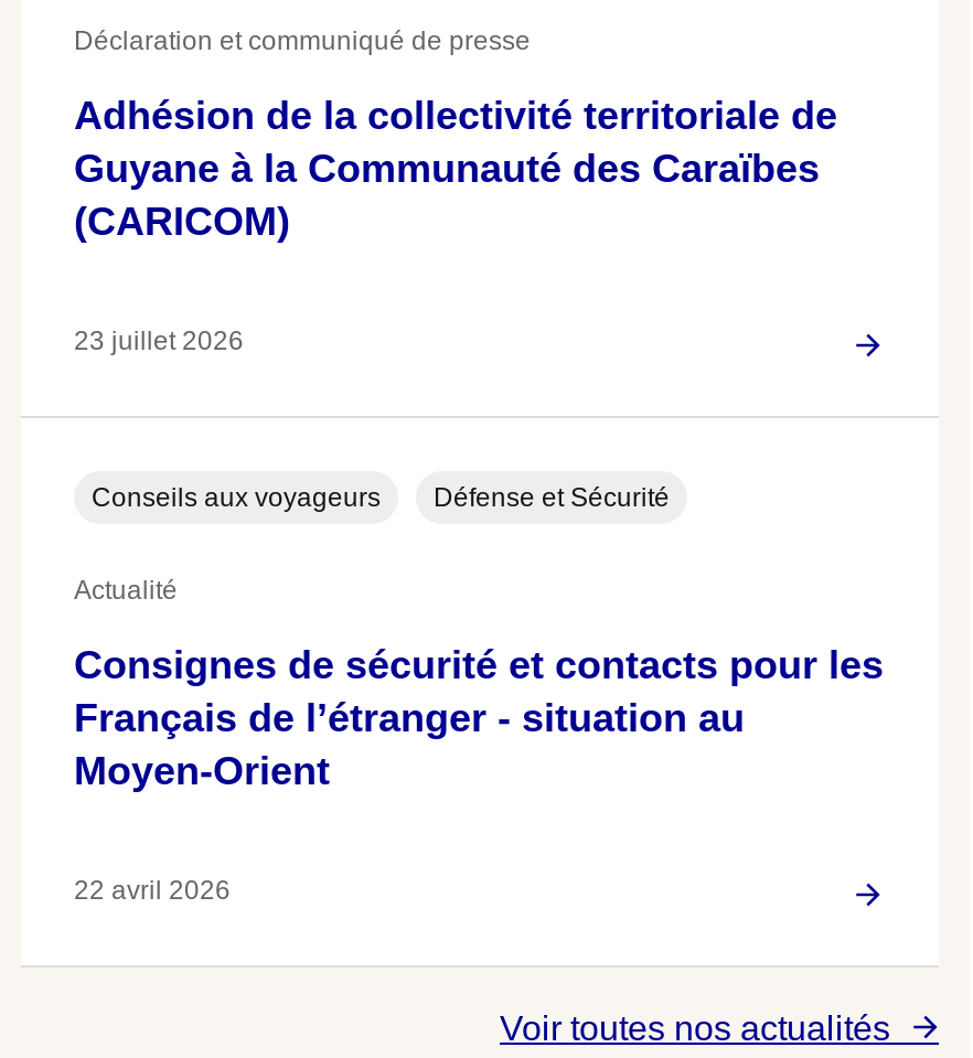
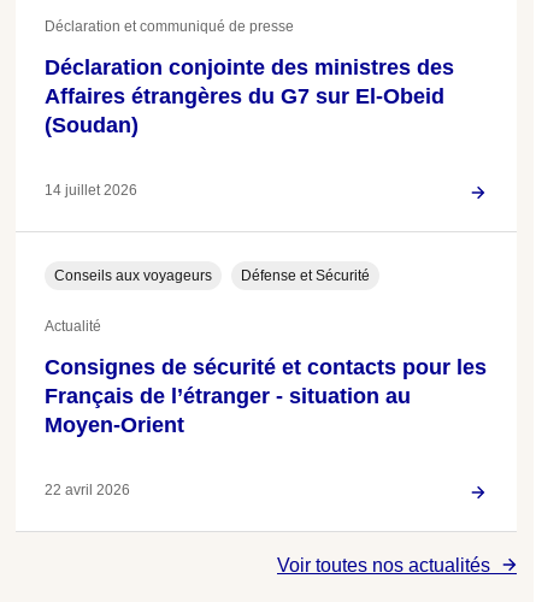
- Adhésion de la collectivité territoriale de
- Guyane à la Communauté des Caraïbes
- (CARICOM)
+ Déclaration conjointe des ministres des
+ Affaires étrangères du G7 sur El-Obeid
+ (Soudan)

- 23 juillet 2026
+ 14 juillet 2026
